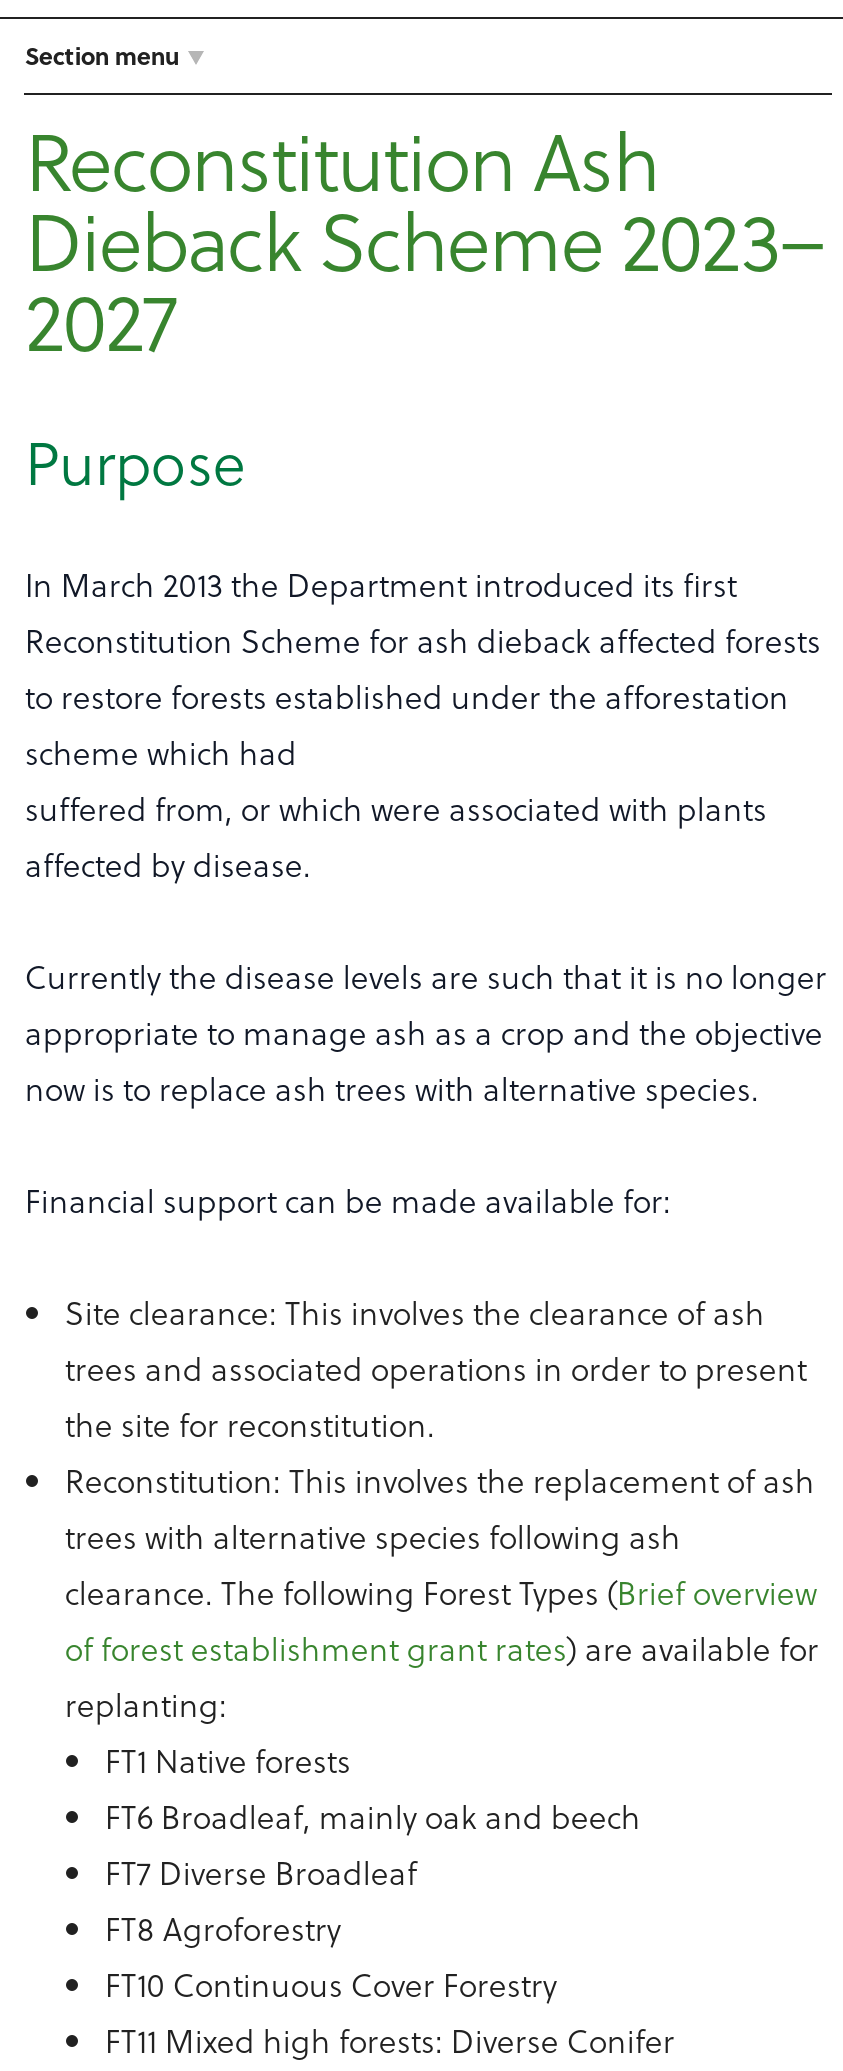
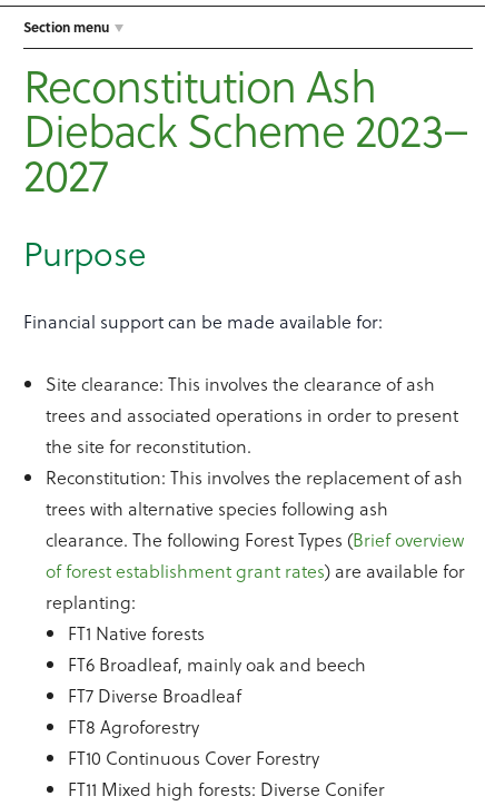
- In March 2013 the Department introduced its first
- Reconstitution Scheme for ash dieback affected forests
- to restore forests established under the afforestation
- scheme which had
- suffered from, or which were associated with plants
- affected by disease.
- Currently the disease levels are such that it is no longer
- appropriate to manage ash as a crop and the objective
- now is to replace ash trees with alternative species.
